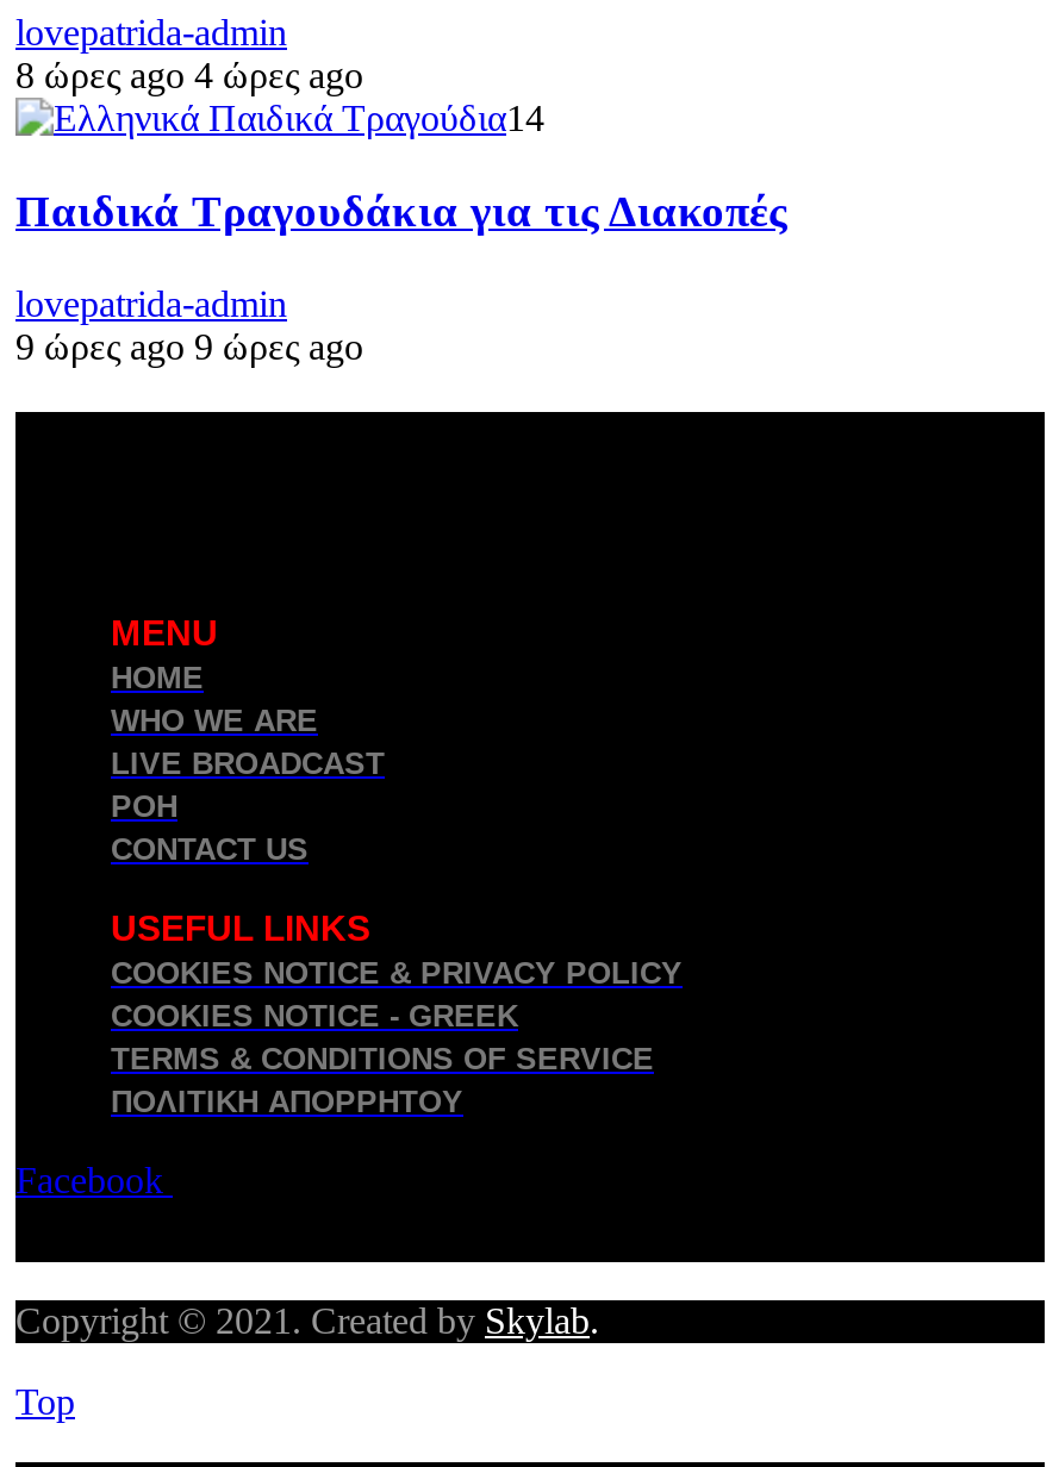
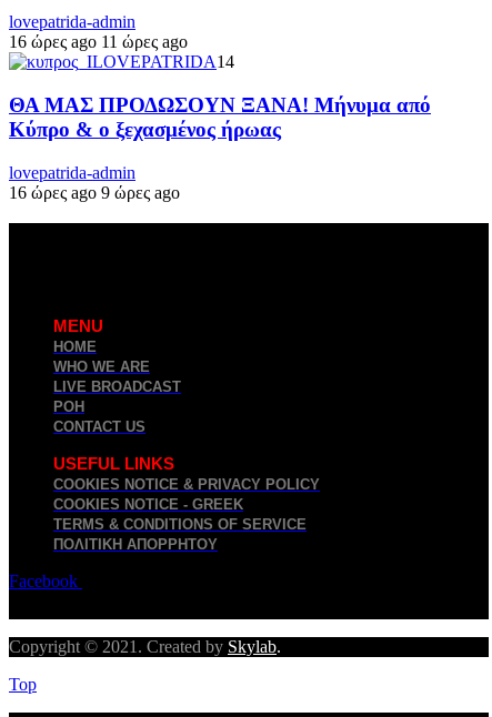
- 8 ώρες ago 4 ώρες ago
+ 16 ώρες ago 11 ώρες ago

- Παιδικά Τραγουδάκια για τις Διακοπές
+ ΘΑ ΜΑΣ ΠΡΟΔΩΣΟΥΝ ΞΑΝΑ! Μήνυμα από
+ Κύπρο & ο ξεχασμένος ήρωας

- 9 ώρες ago 9 ώρες ago
+ 16 ώρες ago 9 ώρες ago
